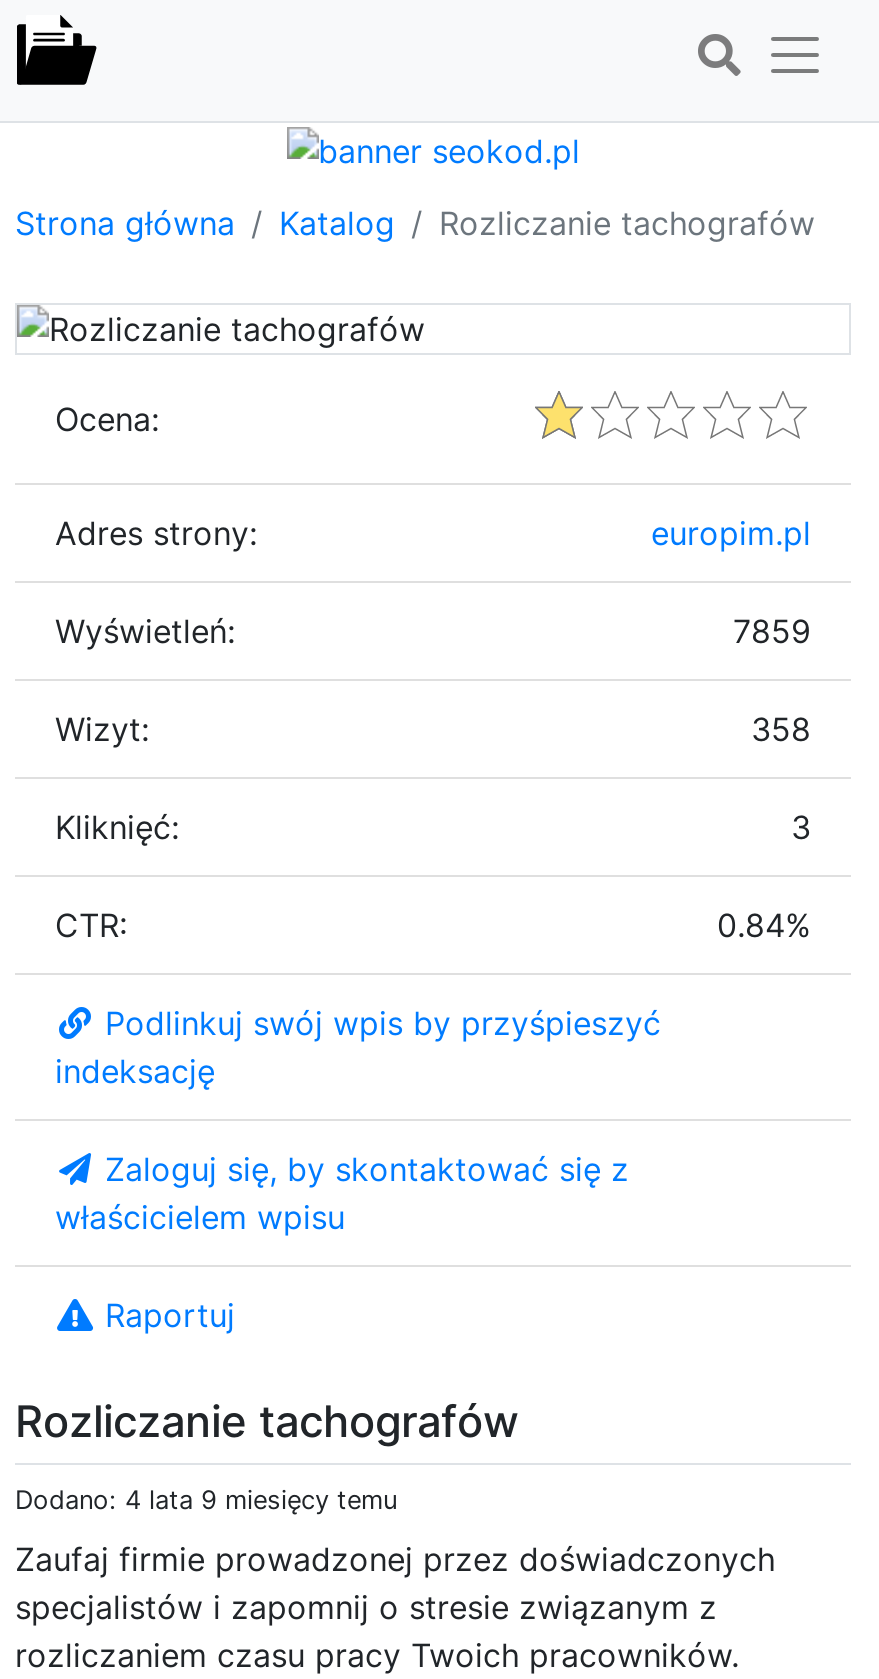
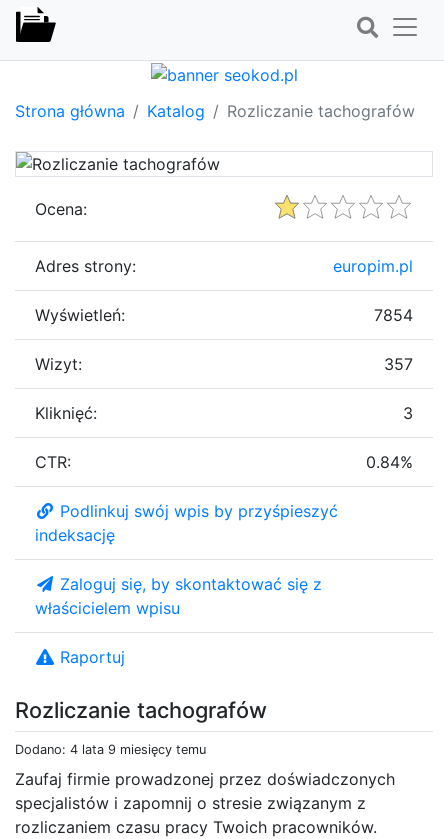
- 7859
+ 7854

- 358
+ 357
